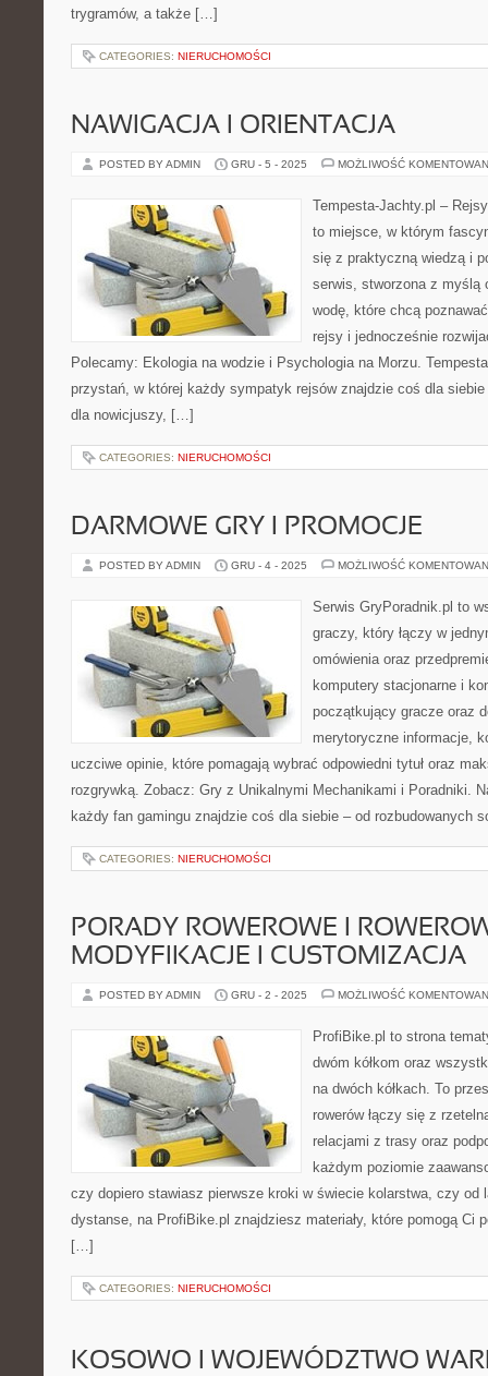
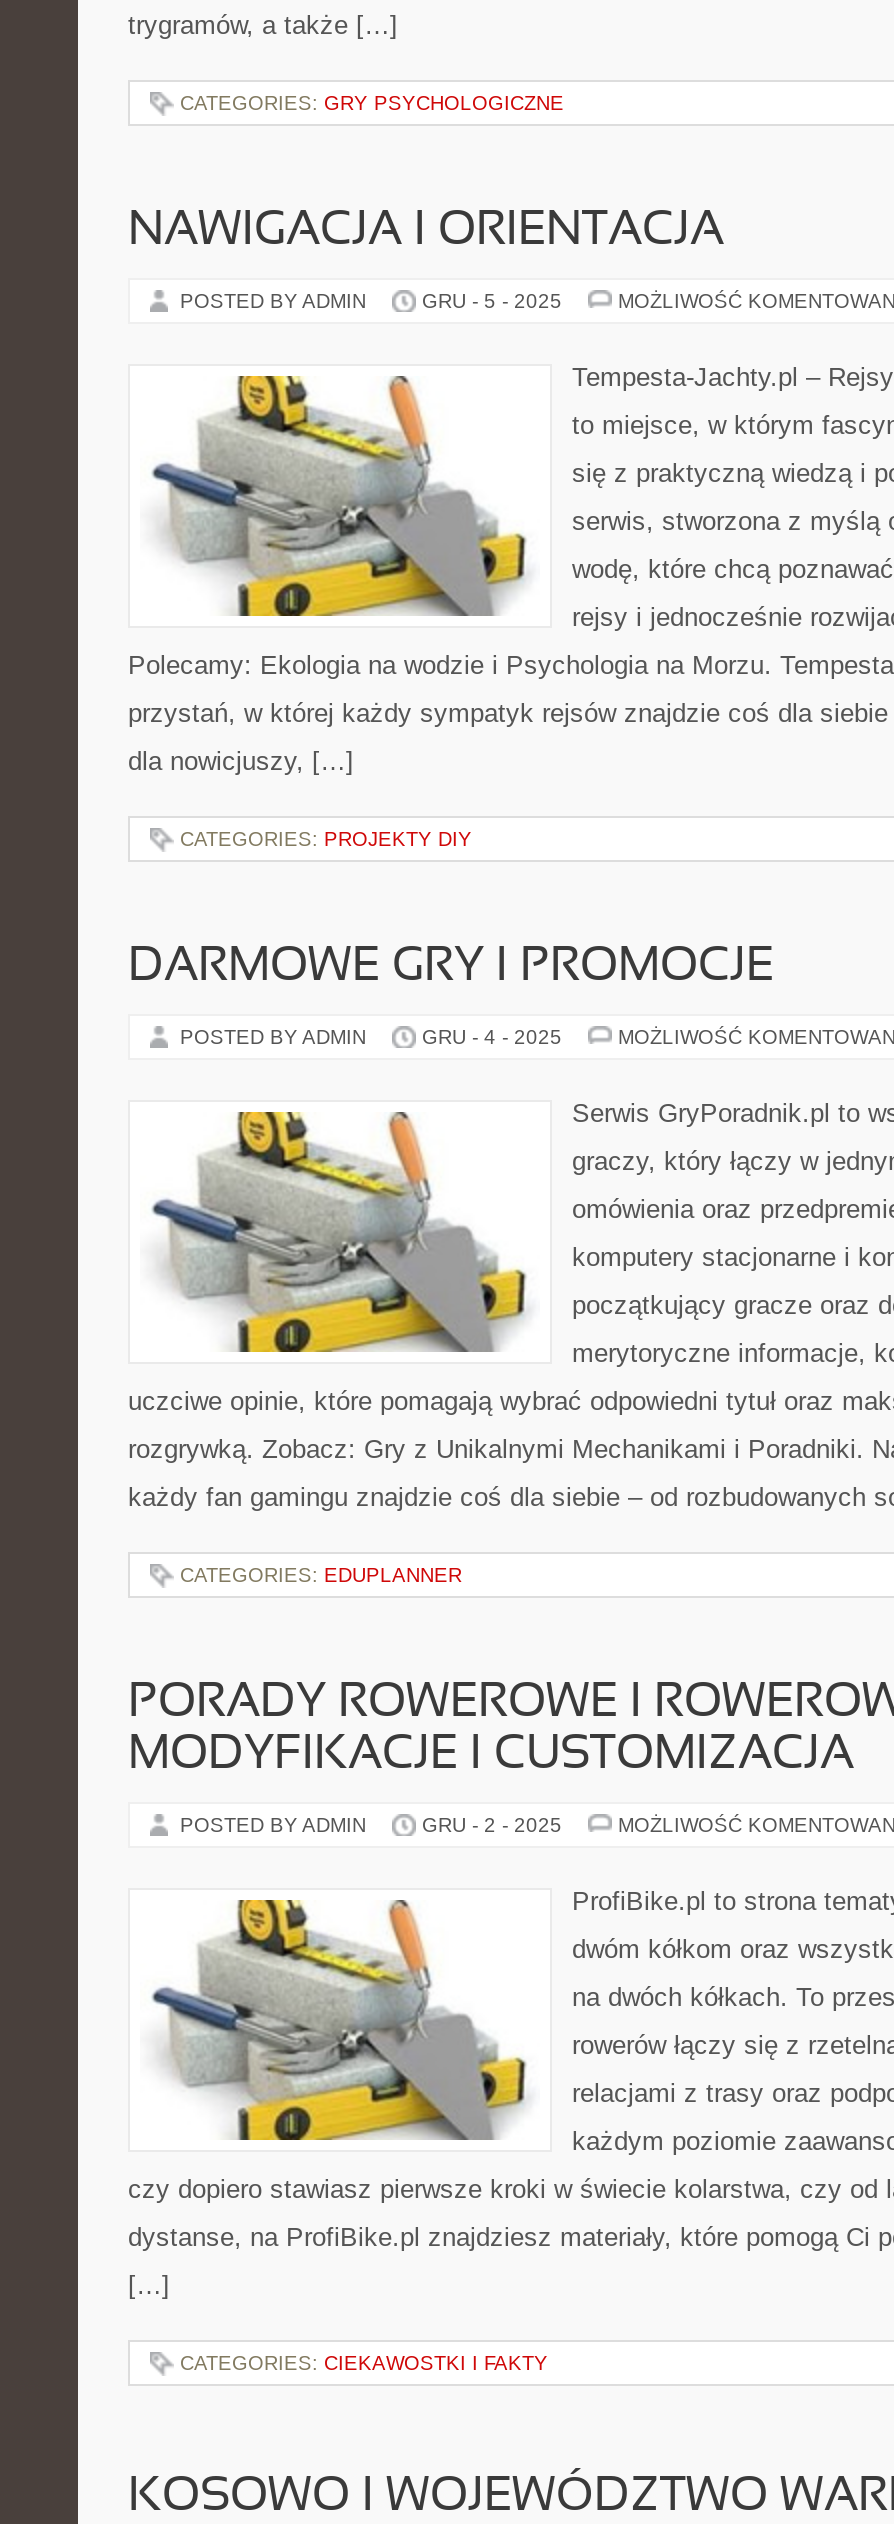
- CATEGORIES: NIERUCHOMOŚCI
+ CATEGORIES: GRY PSYCHOLOGICZNE

- CATEGORIES: NIERUCHOMOŚCI
+ CATEGORIES: PROJEKTY DIY

- CATEGORIES: NIERUCHOMOŚCI
+ CATEGORIES: EDUPLANNER

- CATEGORIES: NIERUCHOMOŚCI
+ CATEGORIES: CIEKAWOSTKI I FAKTY
